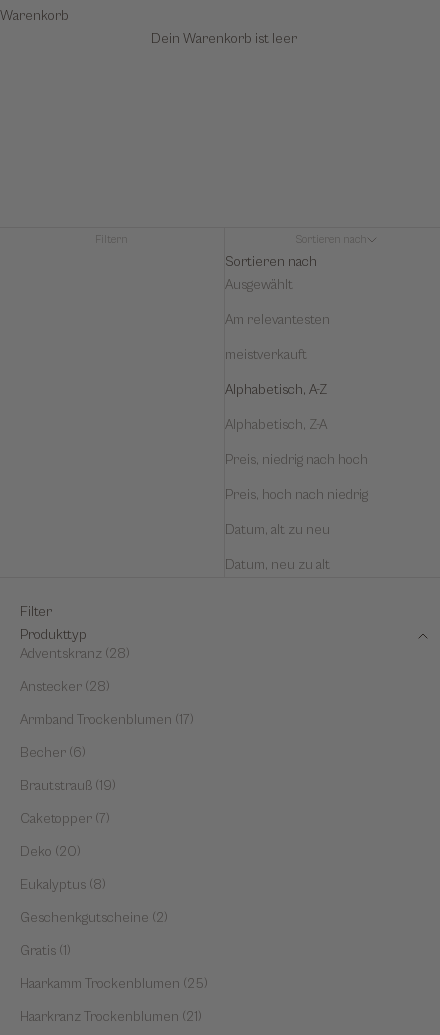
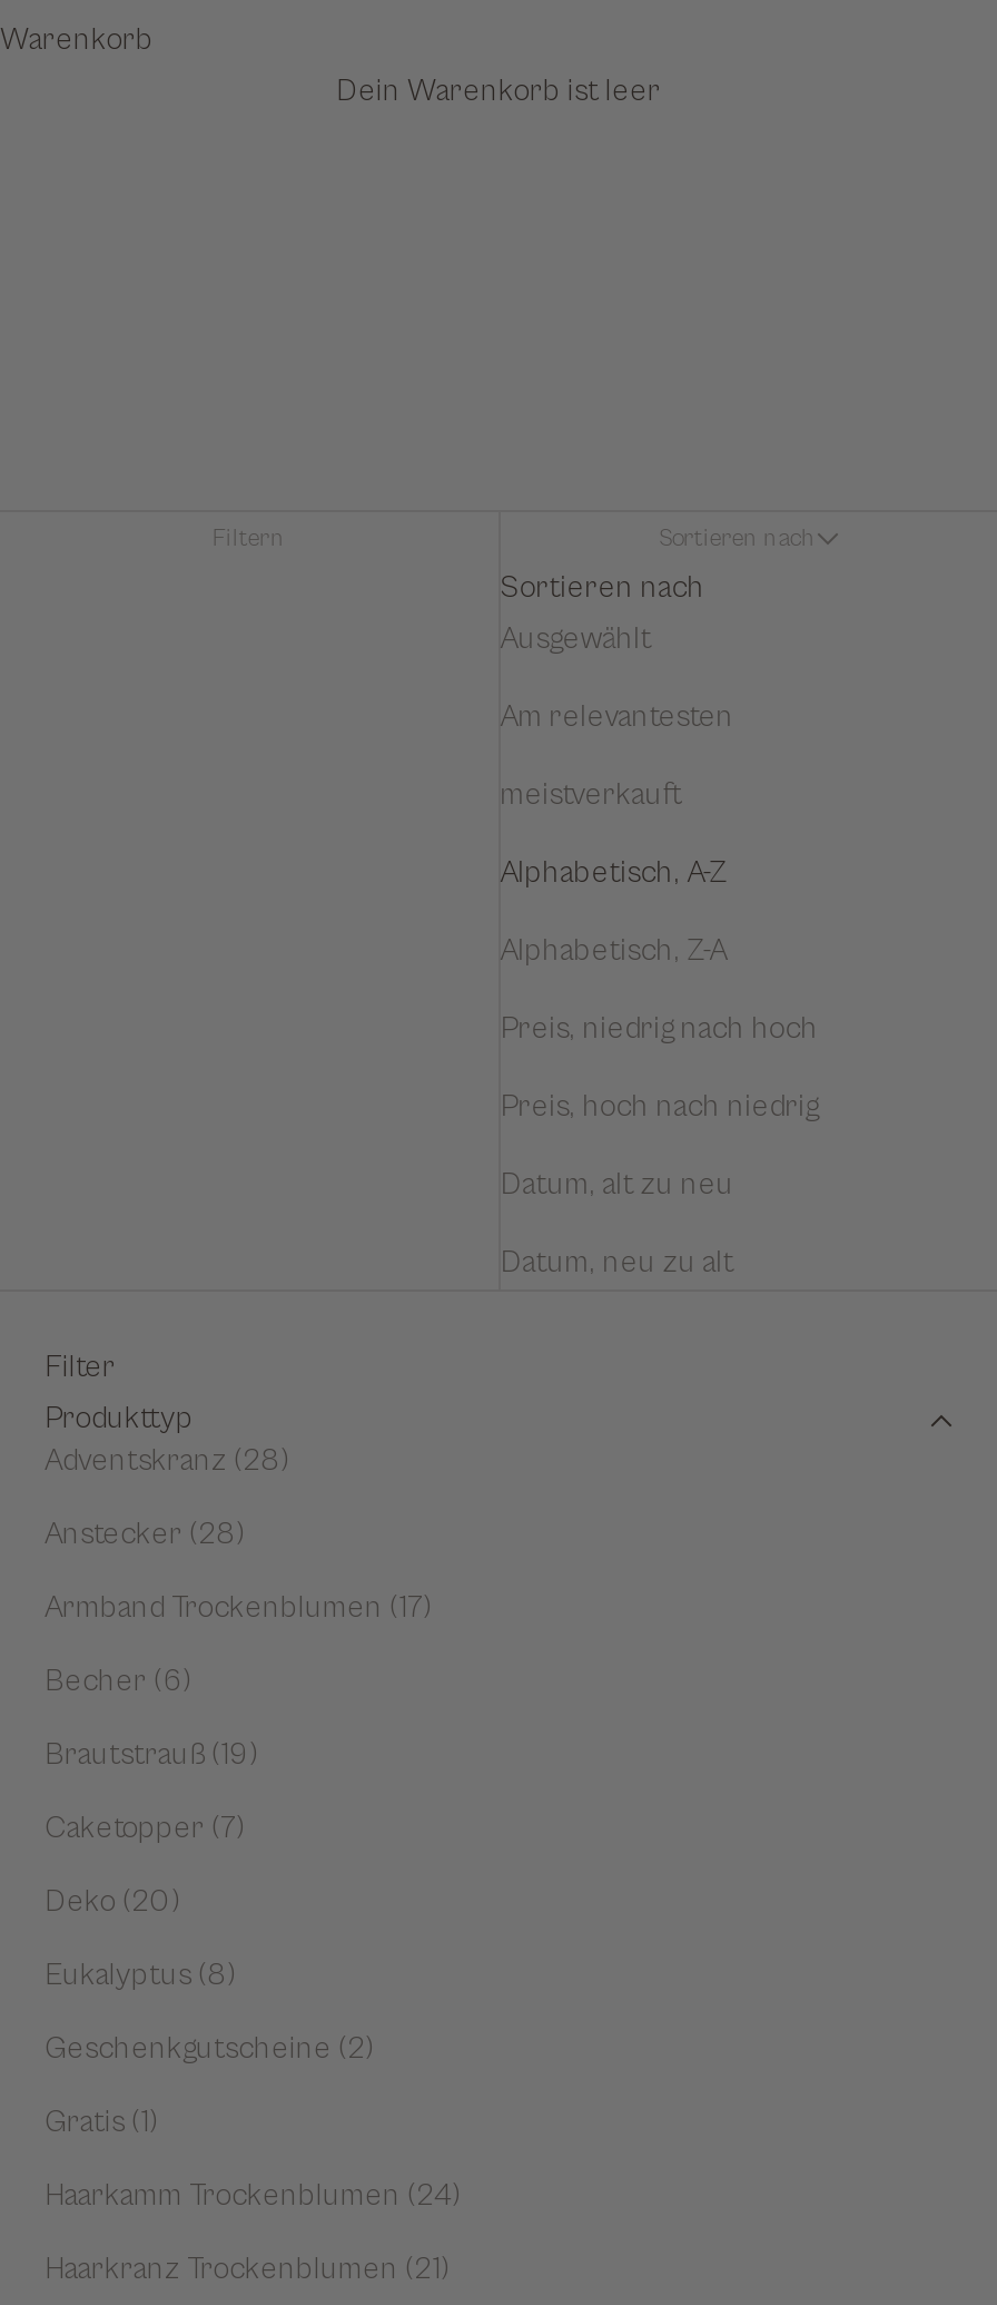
- Haarkamm Trockenblumen (25)
+ Haarkamm Trockenblumen (24)
